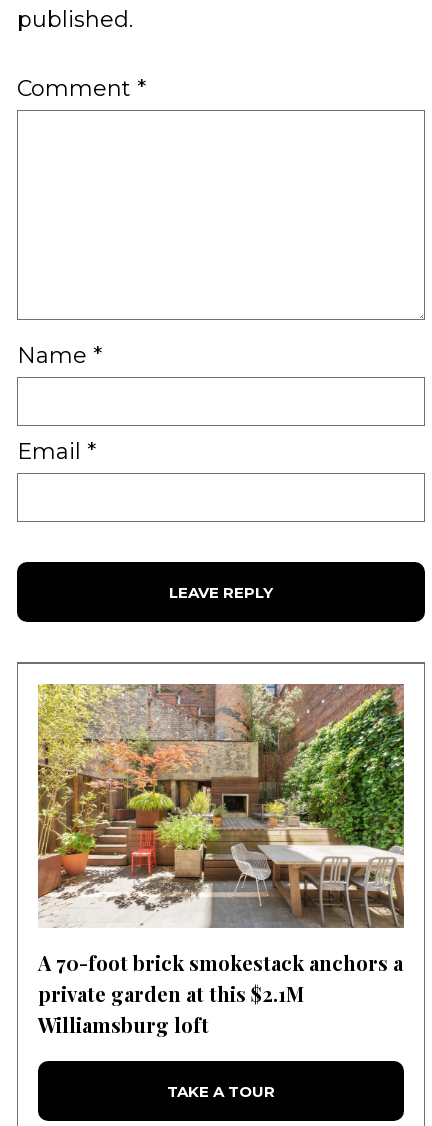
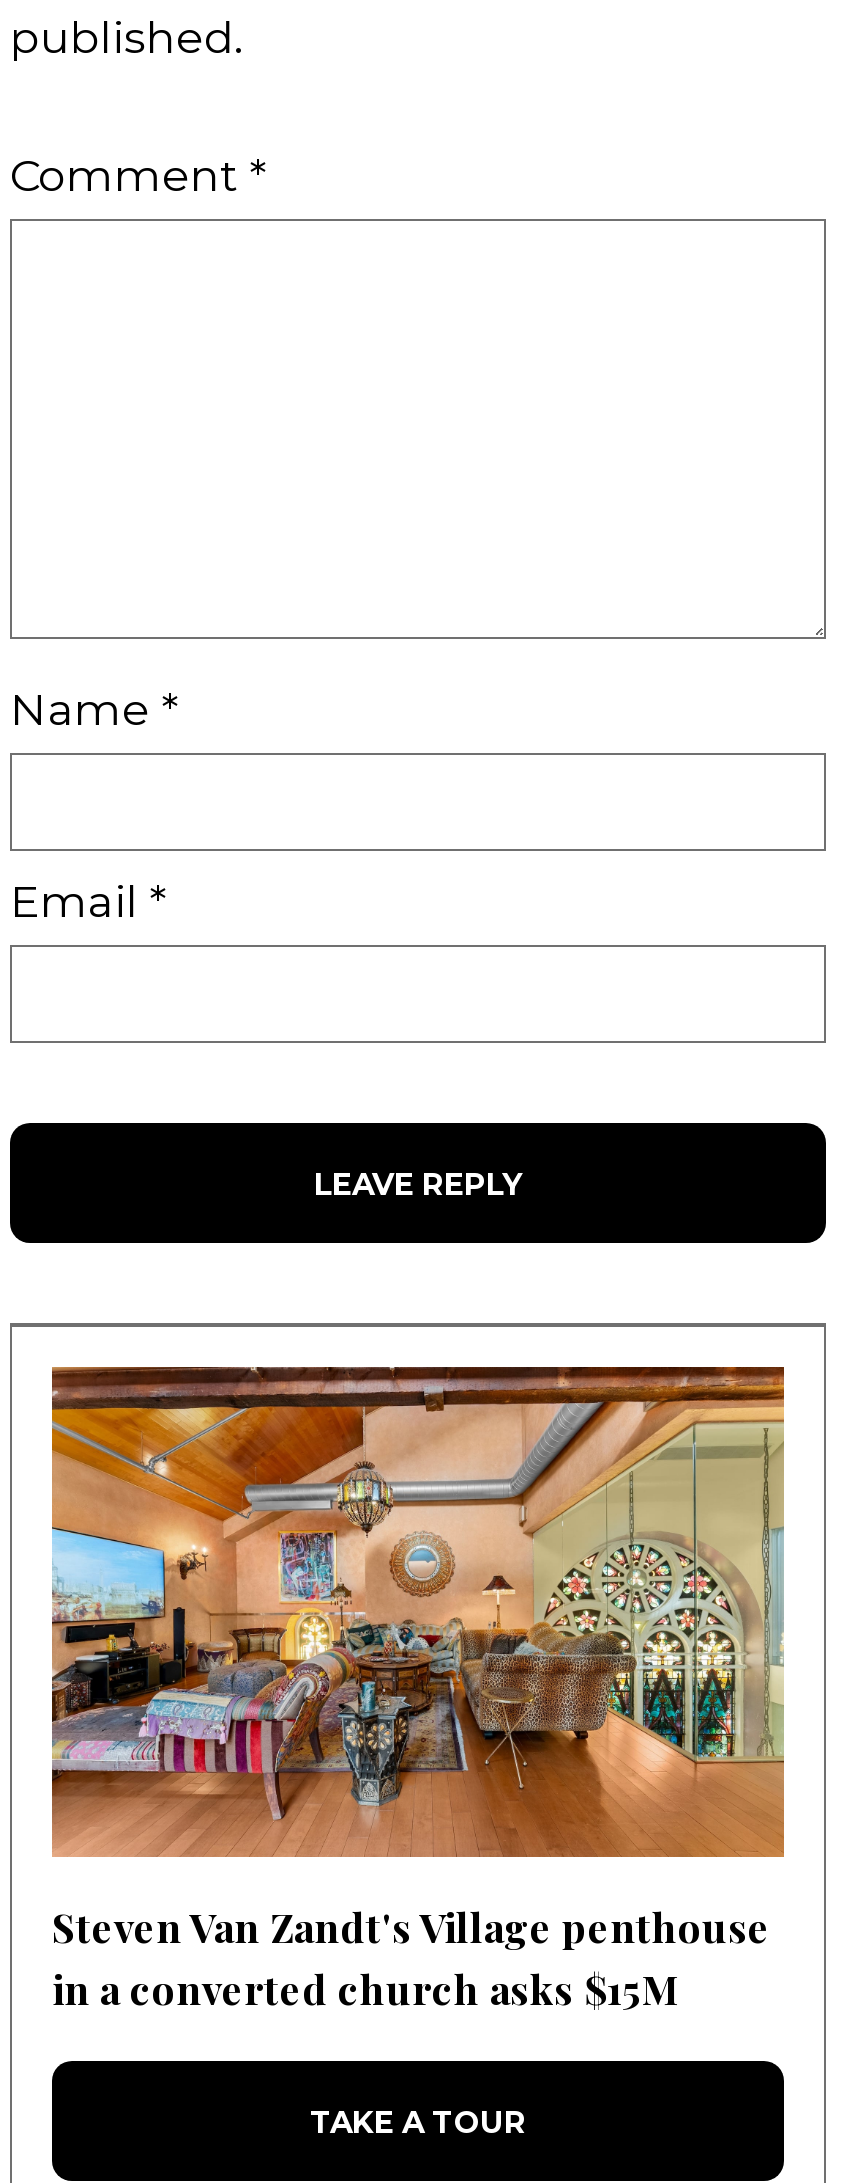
- [image]
- A 70-foot brick smokestack anchors a
- private garden at this $2.1M
- Williamsburg loft
+ [image]
+ Steven Van Zandt's Village penthouse
+ in a converted church asks $15M
